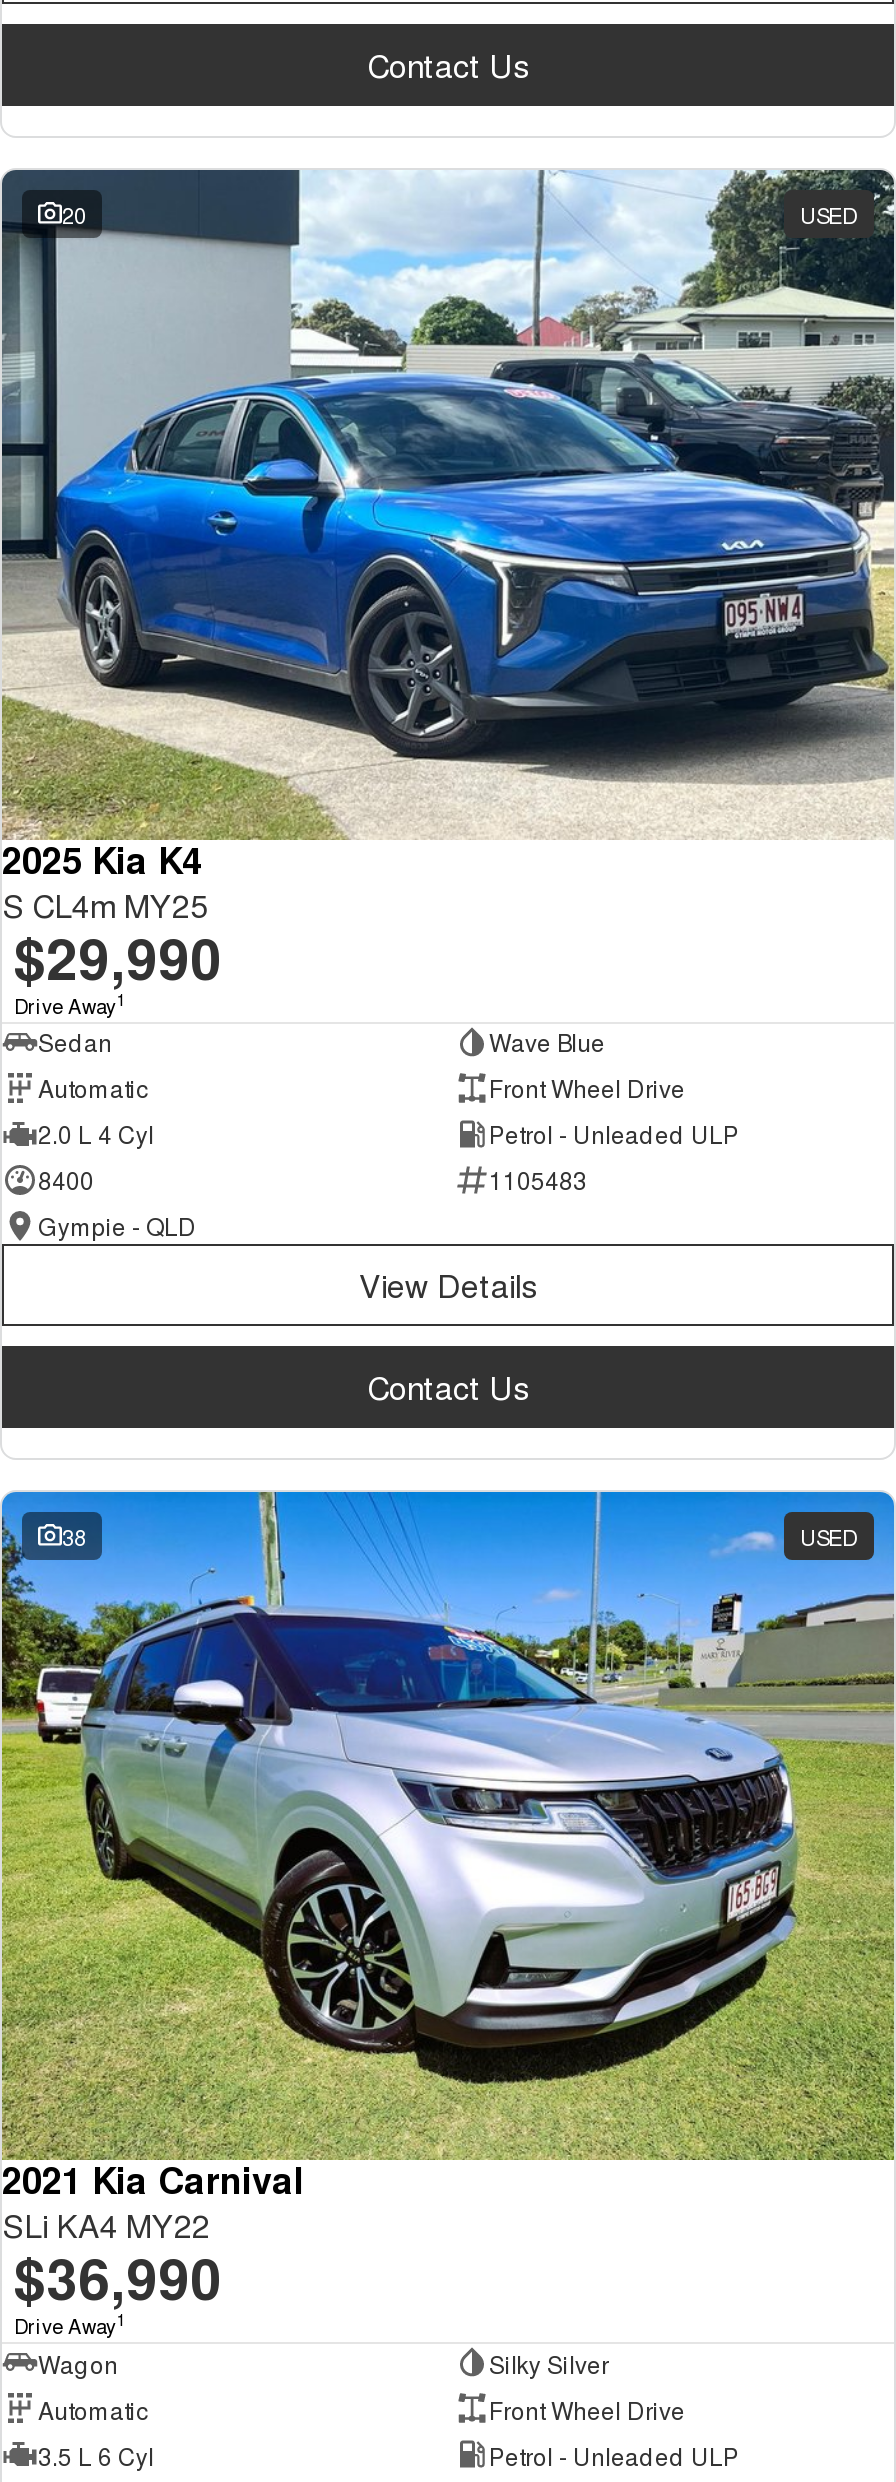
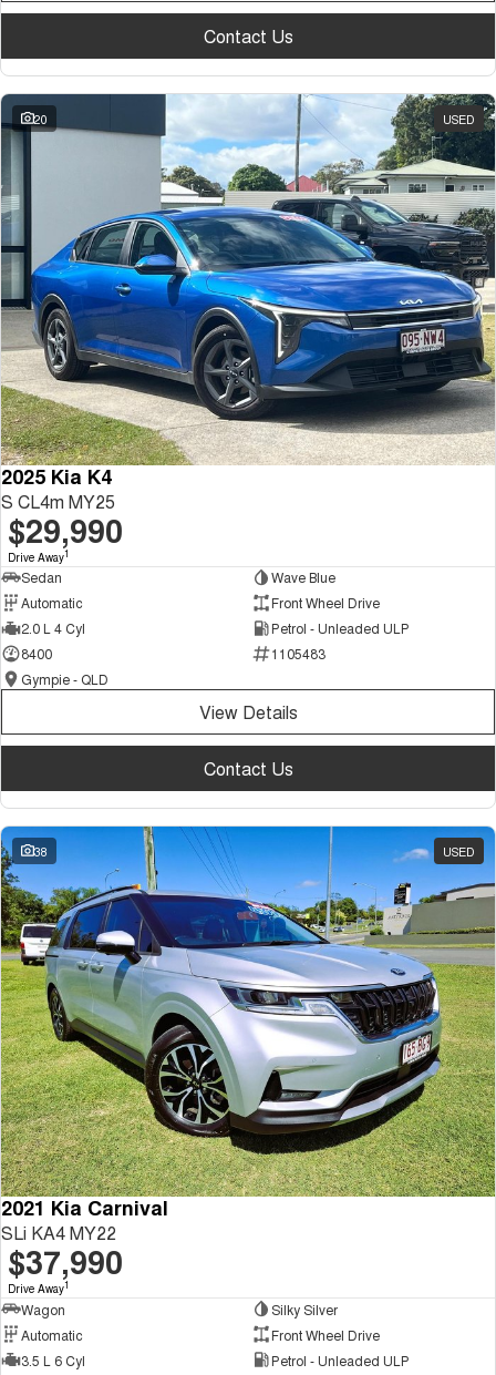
- $36,990
+ $37,990
